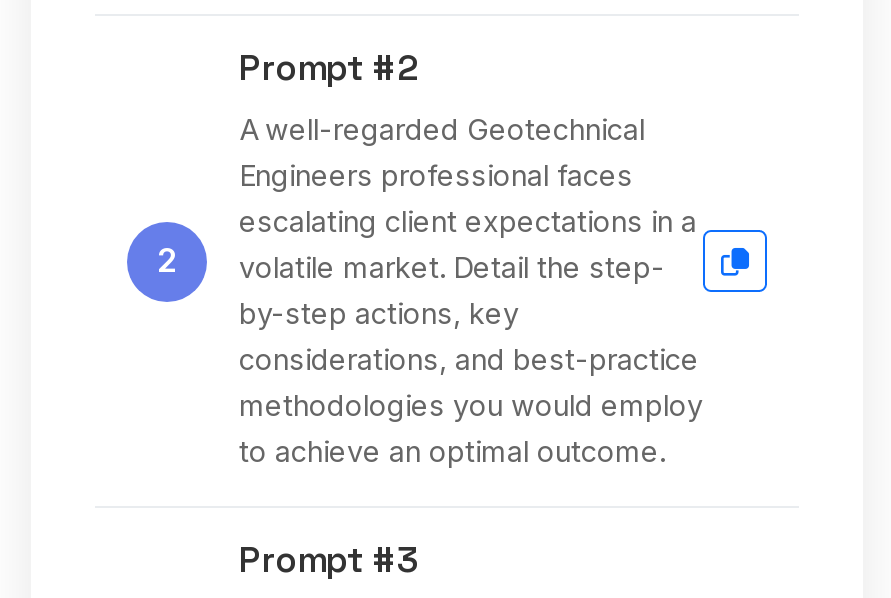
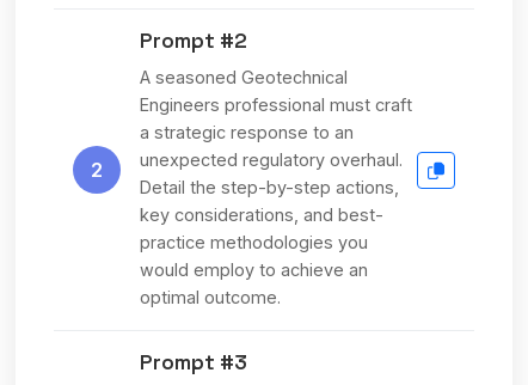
- A well-regarded Geotechnical
- Engineers professional faces
- escalating client expectations in a
- volatile market. Detail the step-
- by-step actions, key
- considerations, and best-practice
- methodologies you would employ
- to achieve an optimal outcome.
+ A seasoned Geotechnical
+ Engineers professional must craft
+ a strategic response to an
+ unexpected regulatory overhaul.
+ Detail the step-by-step actions,
+ key considerations, and best-
+ practice methodologies you
+ would employ to achieve an
+ optimal outcome.
